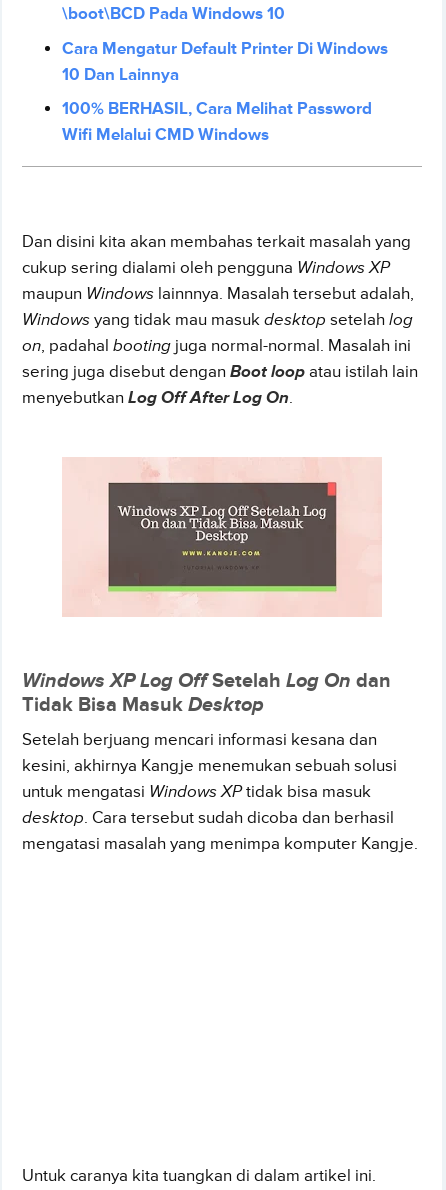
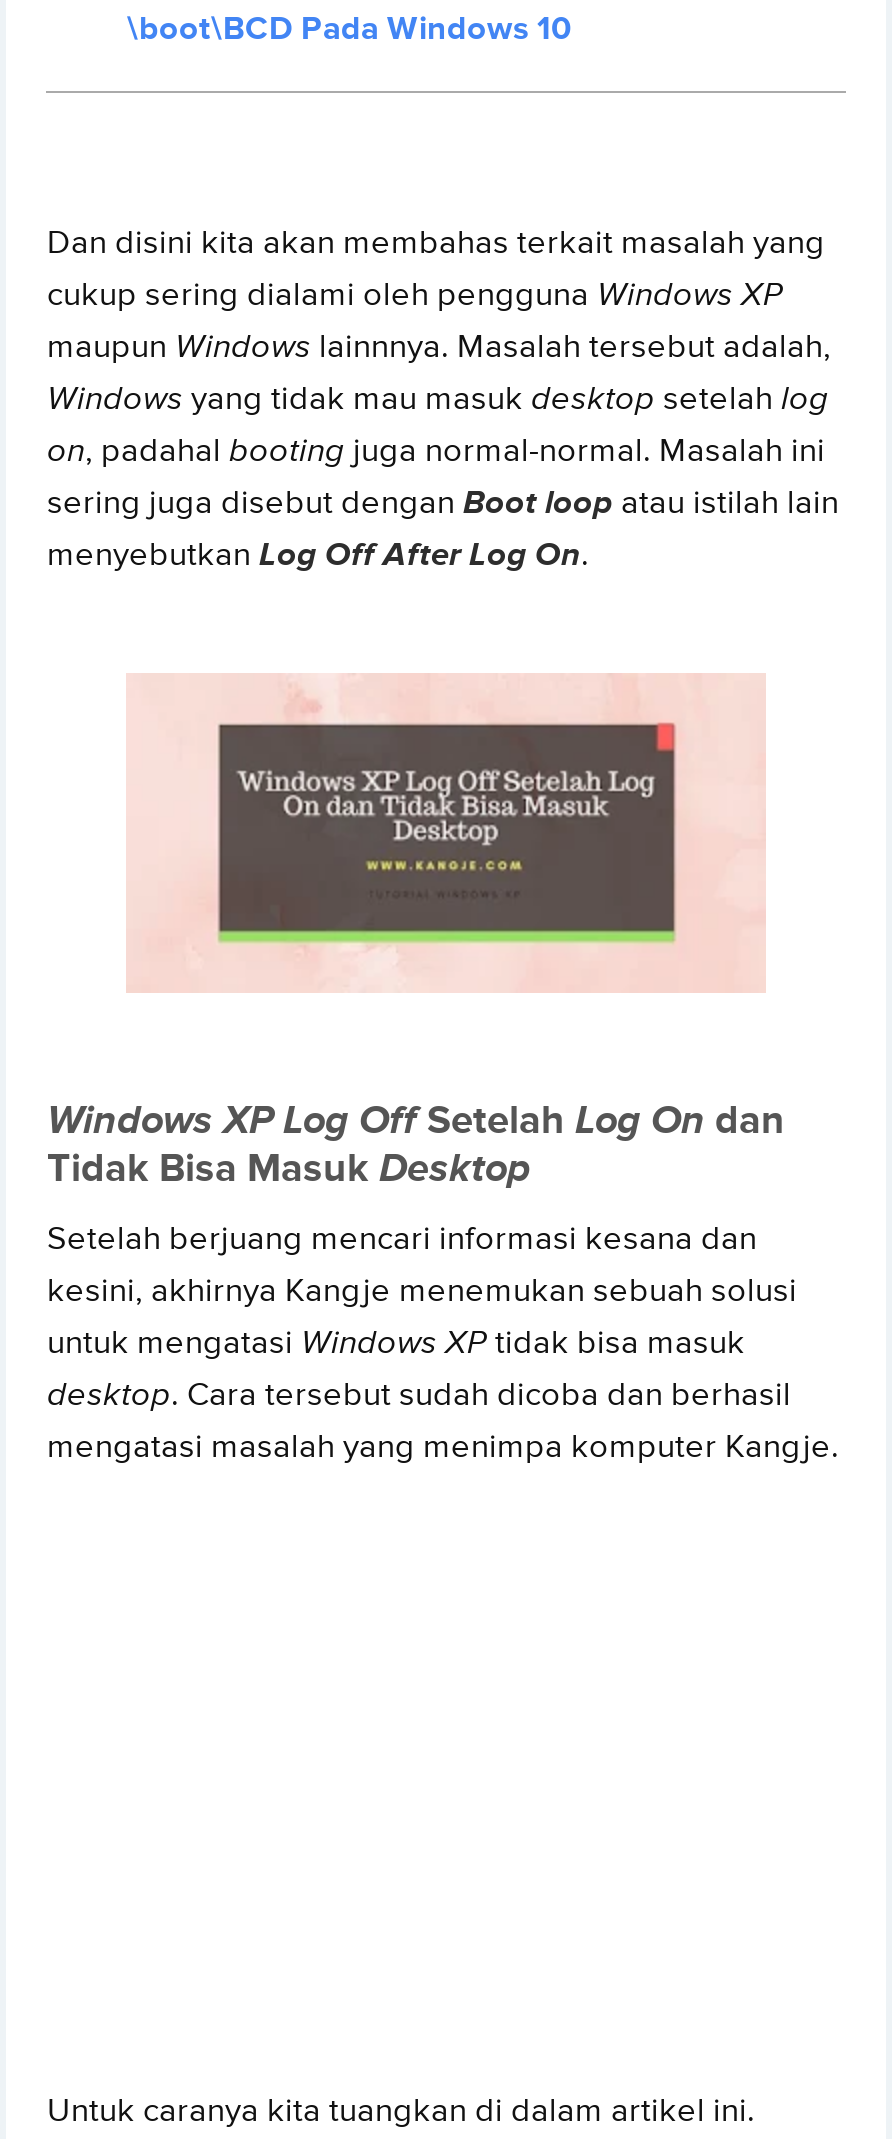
- Cara Mengatur Default Printer Di Windows
- 10 Dan Lainnya
- 100% BERHASIL, Cara Melihat Password
- Wifi Melalui CMD Windows
